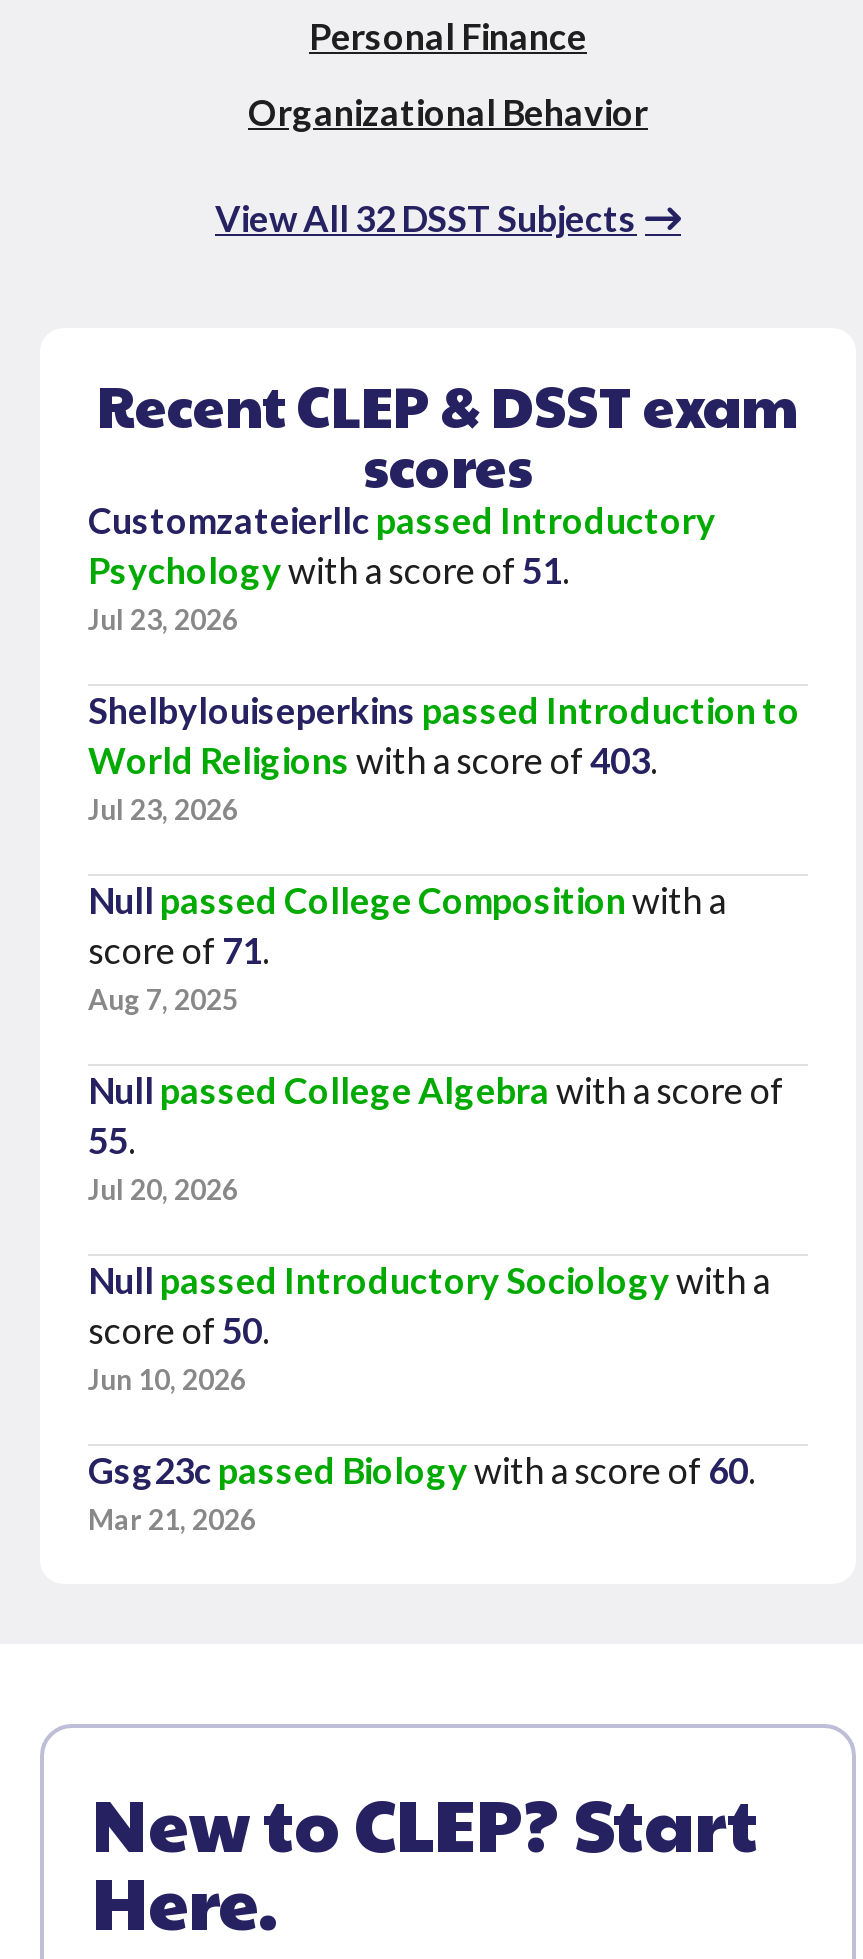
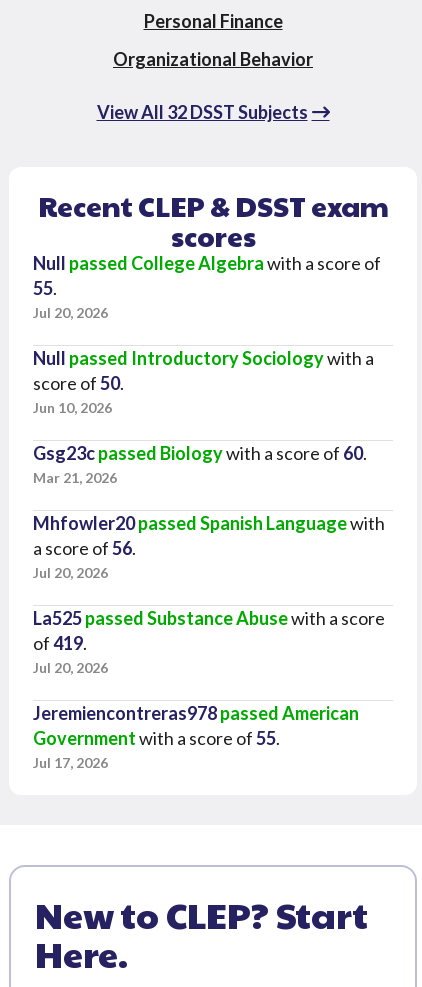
- Customzateierllc passed Introductory
- Psychologywith a score of 51.
- Jul 23, 2026
- Shelbylouiseperkins passed Introduction to
- World Religions with a score of 403.
- Jul 23, 2026
- Null passed College Composition with a
- score of 71.
- Aug 7, 2025

moved up: Null passed College Algebra with a score of | 55. | Jul 20, 2026 | Null passed Introductory Sociologywith a | score of 50. | Jun 10, 2026 | Gsg23c passed Biologywith a score of 60. | Mar 21, 2026

+ Mhfowler20 passed Spanish Language with
+ a score of 56.
+ Jul 20, 2026
+ La525 passed Substance Abuse with a score
+ of 419.
+ Jul 20, 2026
+ Jeremiencontreras978 passed American
+ Government with a score of 55.
+ Jul 17, 2026
